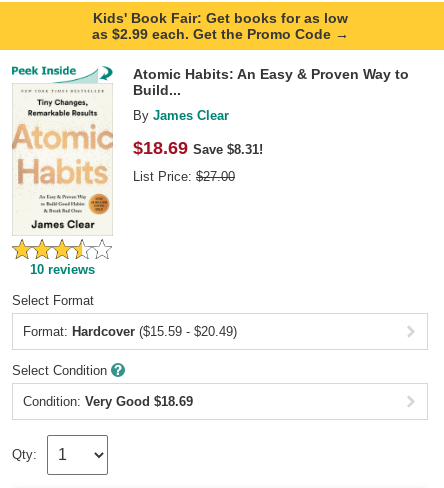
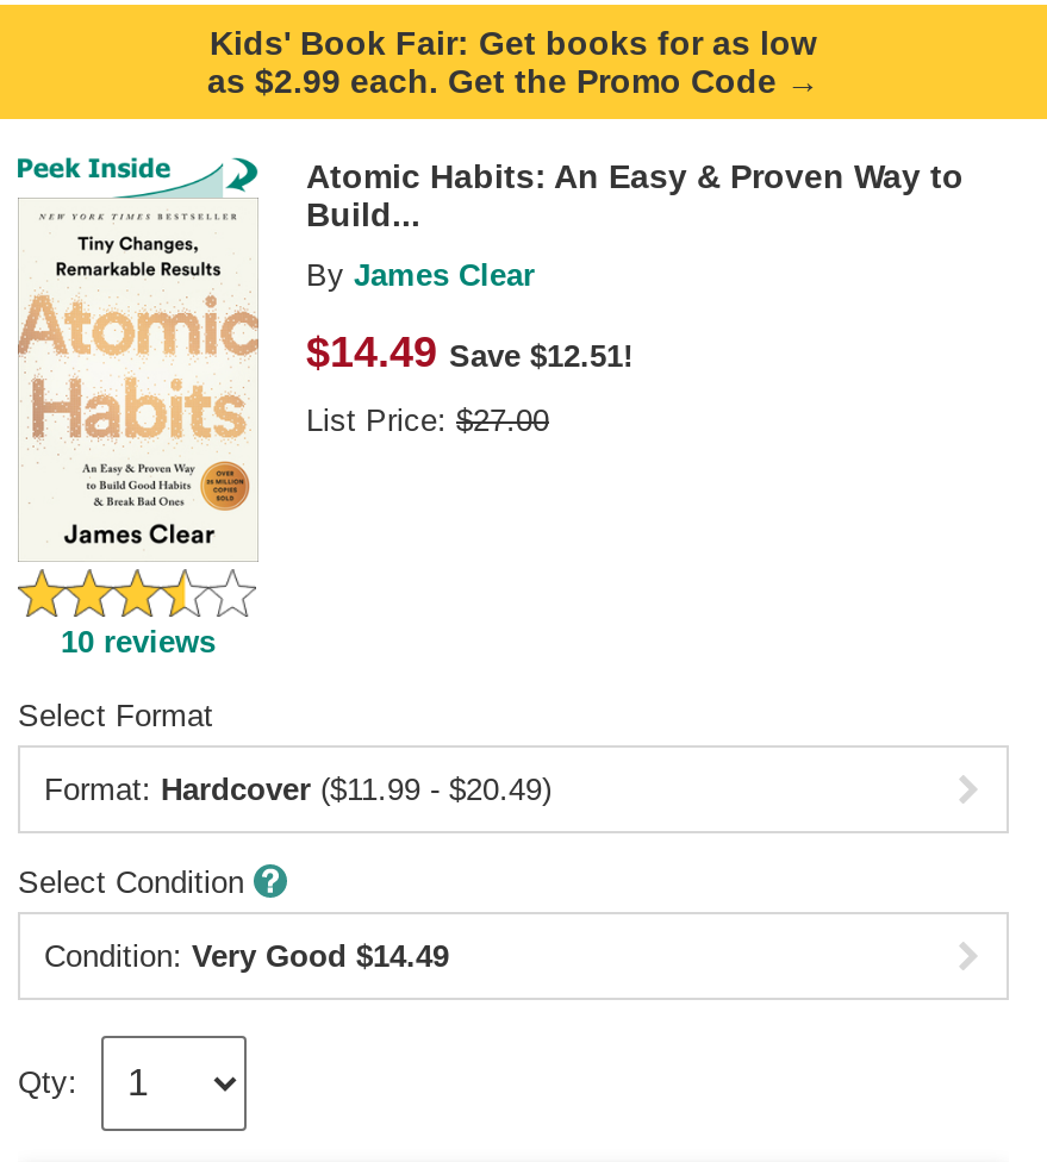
- $18.69 Save $8.31!
+ $14.49 Save $12.51!

- Format: Hardcover ($15.59 - $20.49)
+ Format: Hardcover ($11.99 - $20.49)

- Condition: Very Good $18.69
+ Condition: Very Good $14.49
